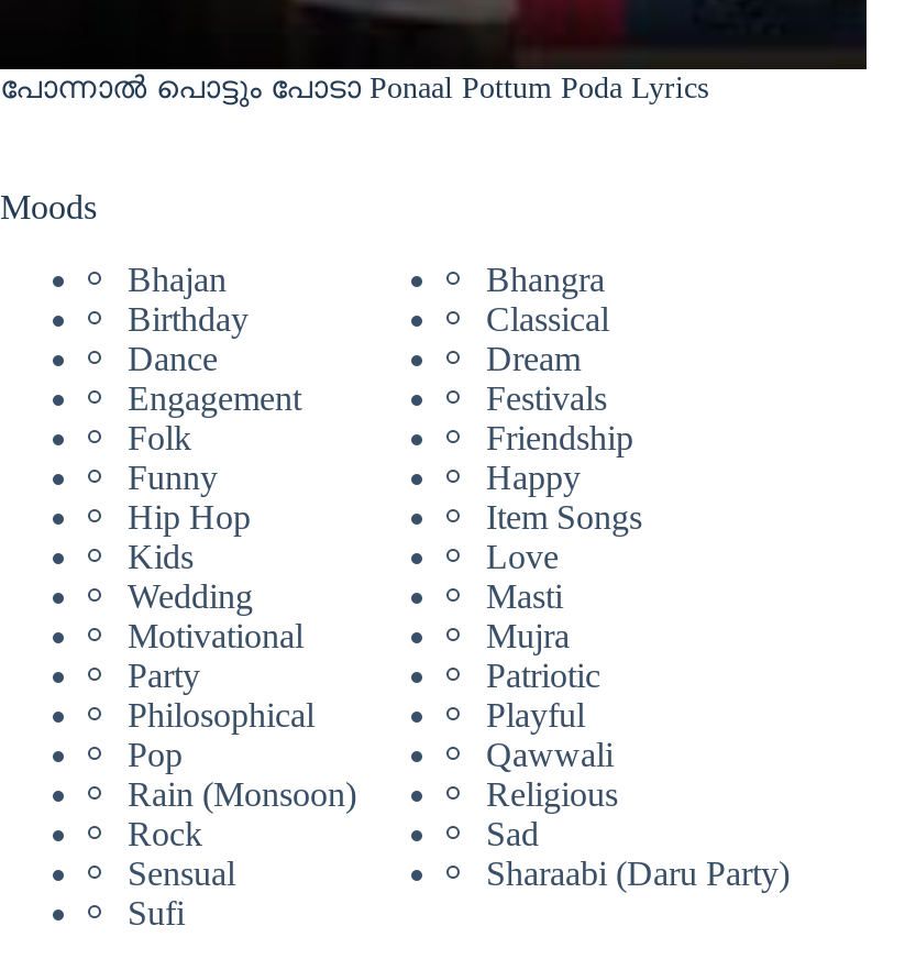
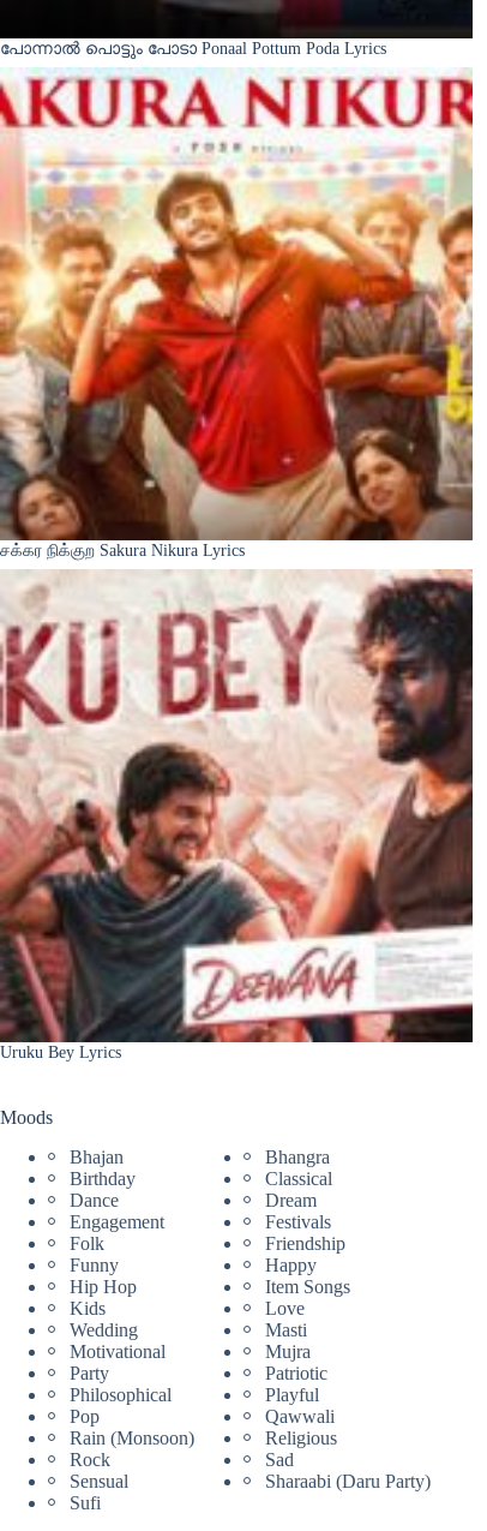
+ [image]
+ சக்கர நிக்குற Sakura Nikura Lyrics

+ [image]
+ Uruku Bey Lyrics
